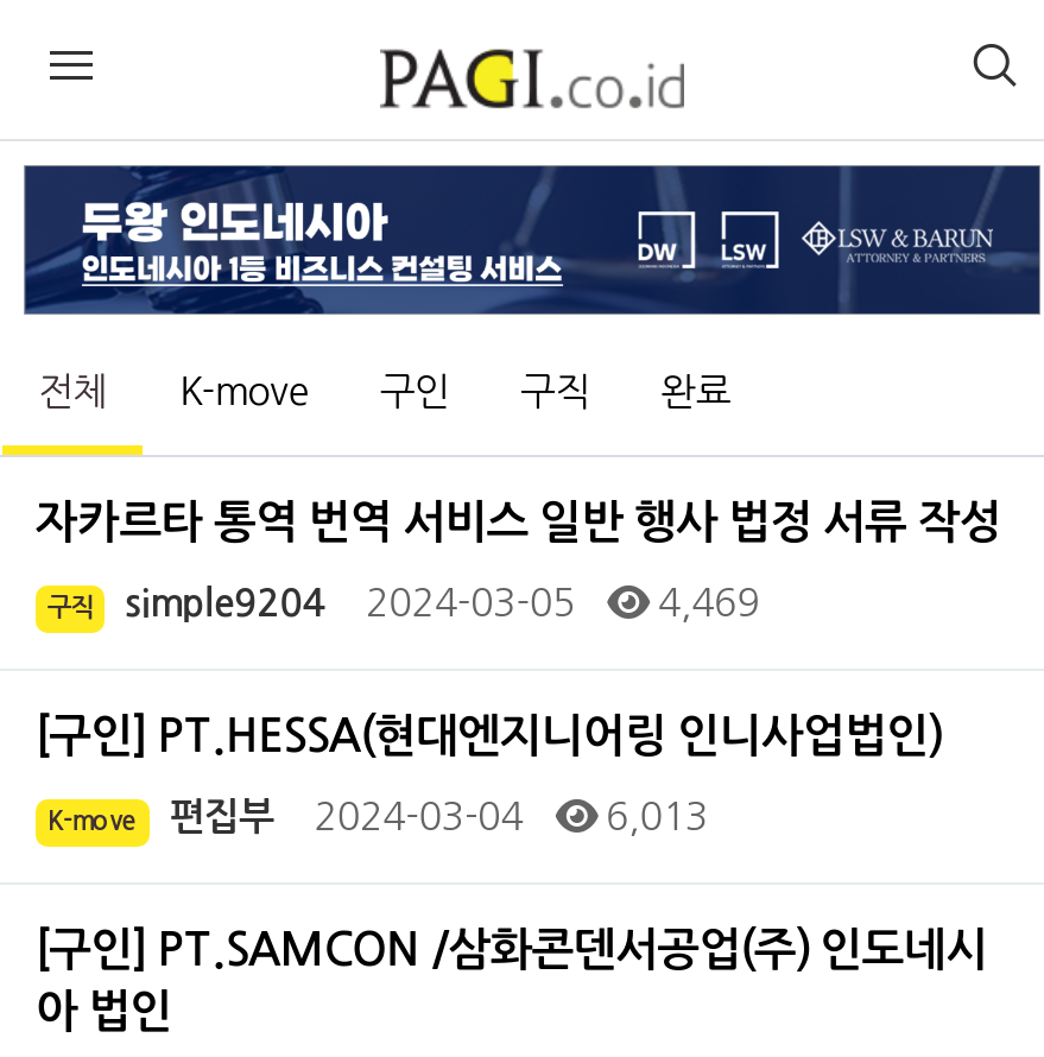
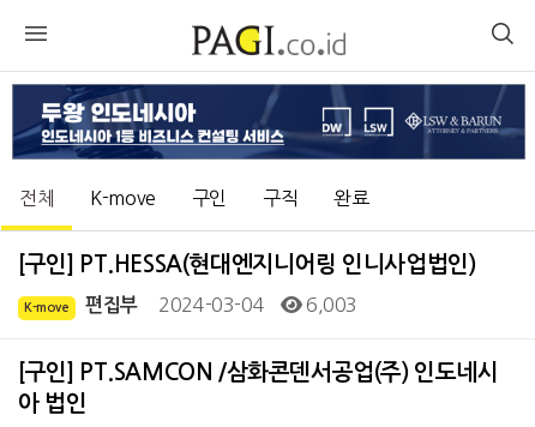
- 자카르타 통역 번역 서비스 일반 행사 법정 서류 작성
- 구직
- simple9204
- 2024-03-05
- 4,469

- K-move 편집부 2024-03-04 6,013
+ K-move 편집부 2024-03-04 6,003
